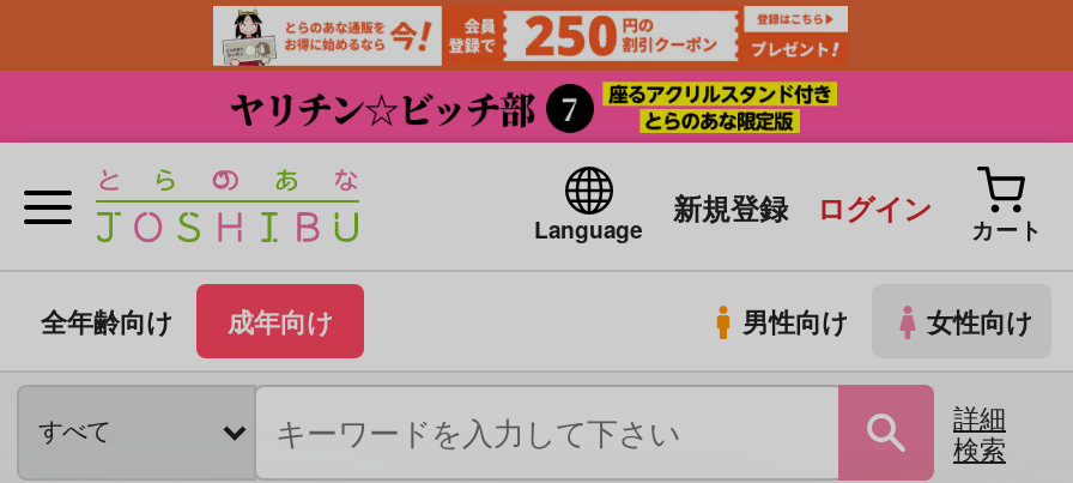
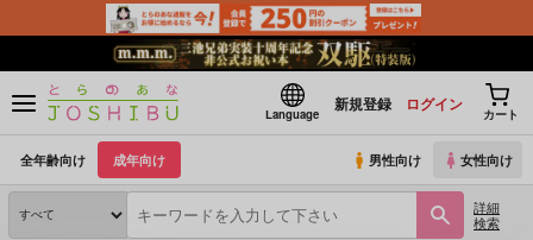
- [image]
+ [image]
